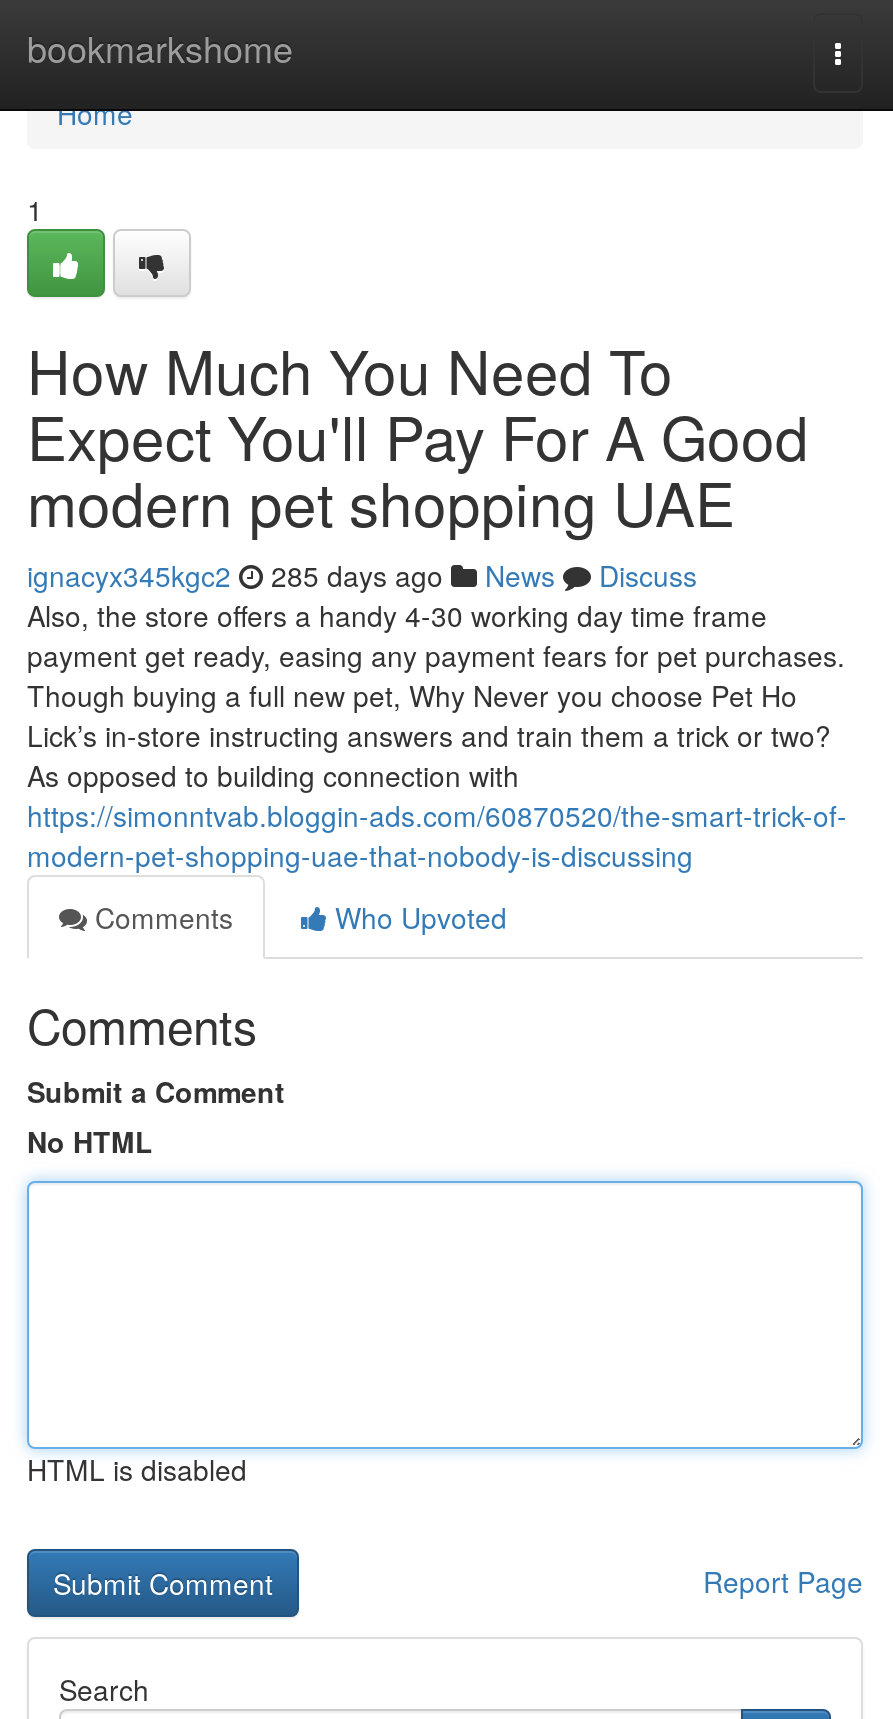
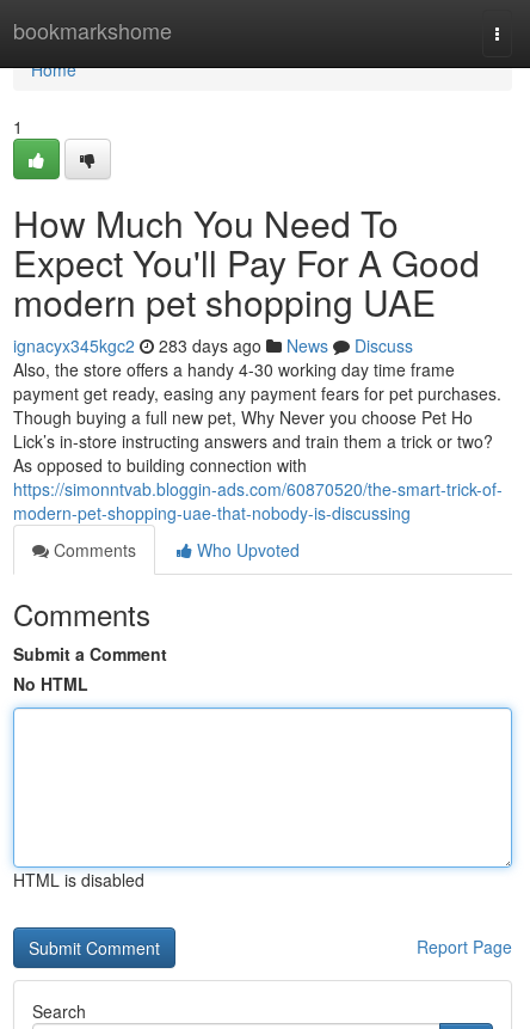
- ignacyx345kgc2 285 days ago News Discuss
+ ignacyx345kgc2 283 days ago News Discuss
